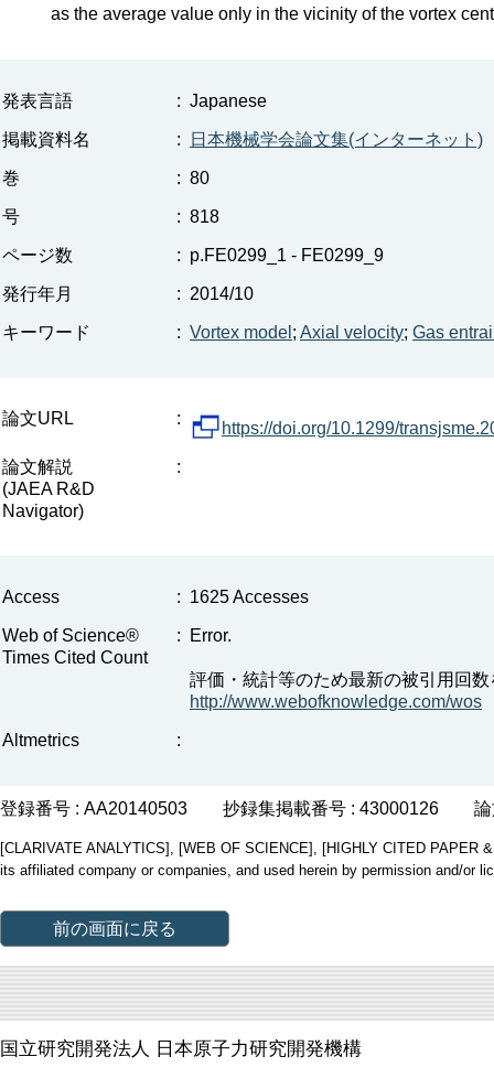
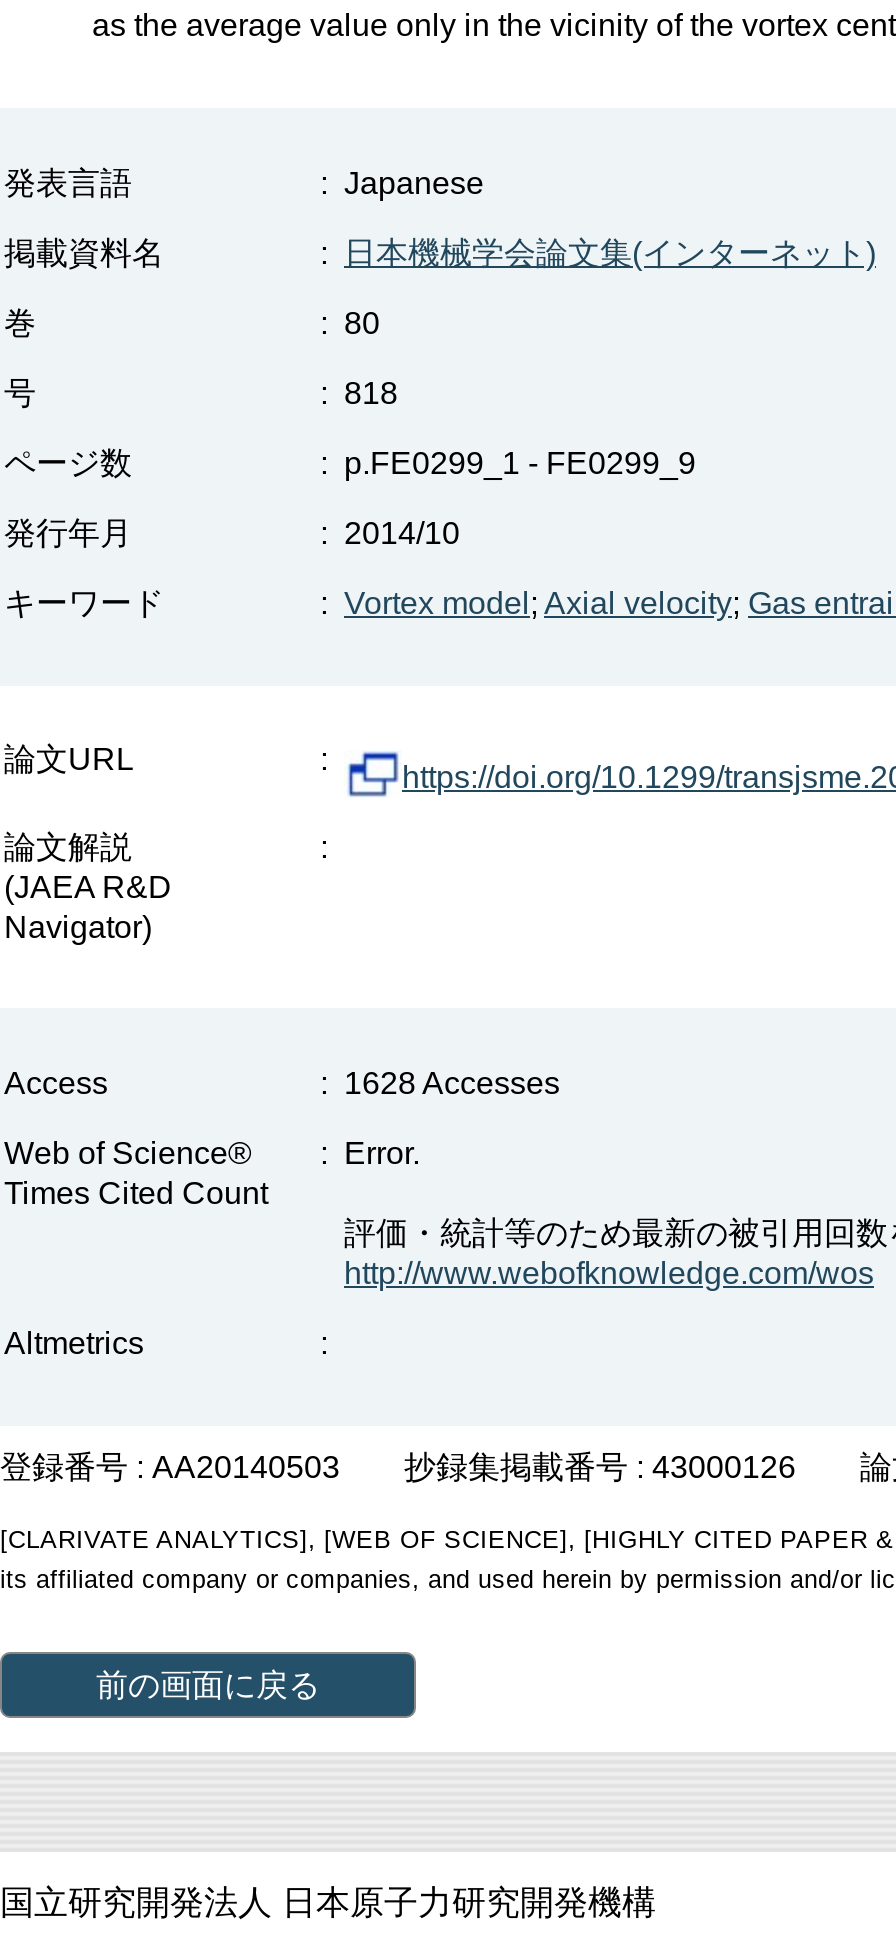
- : 1625 Accesses
+ : 1628 Accesses
